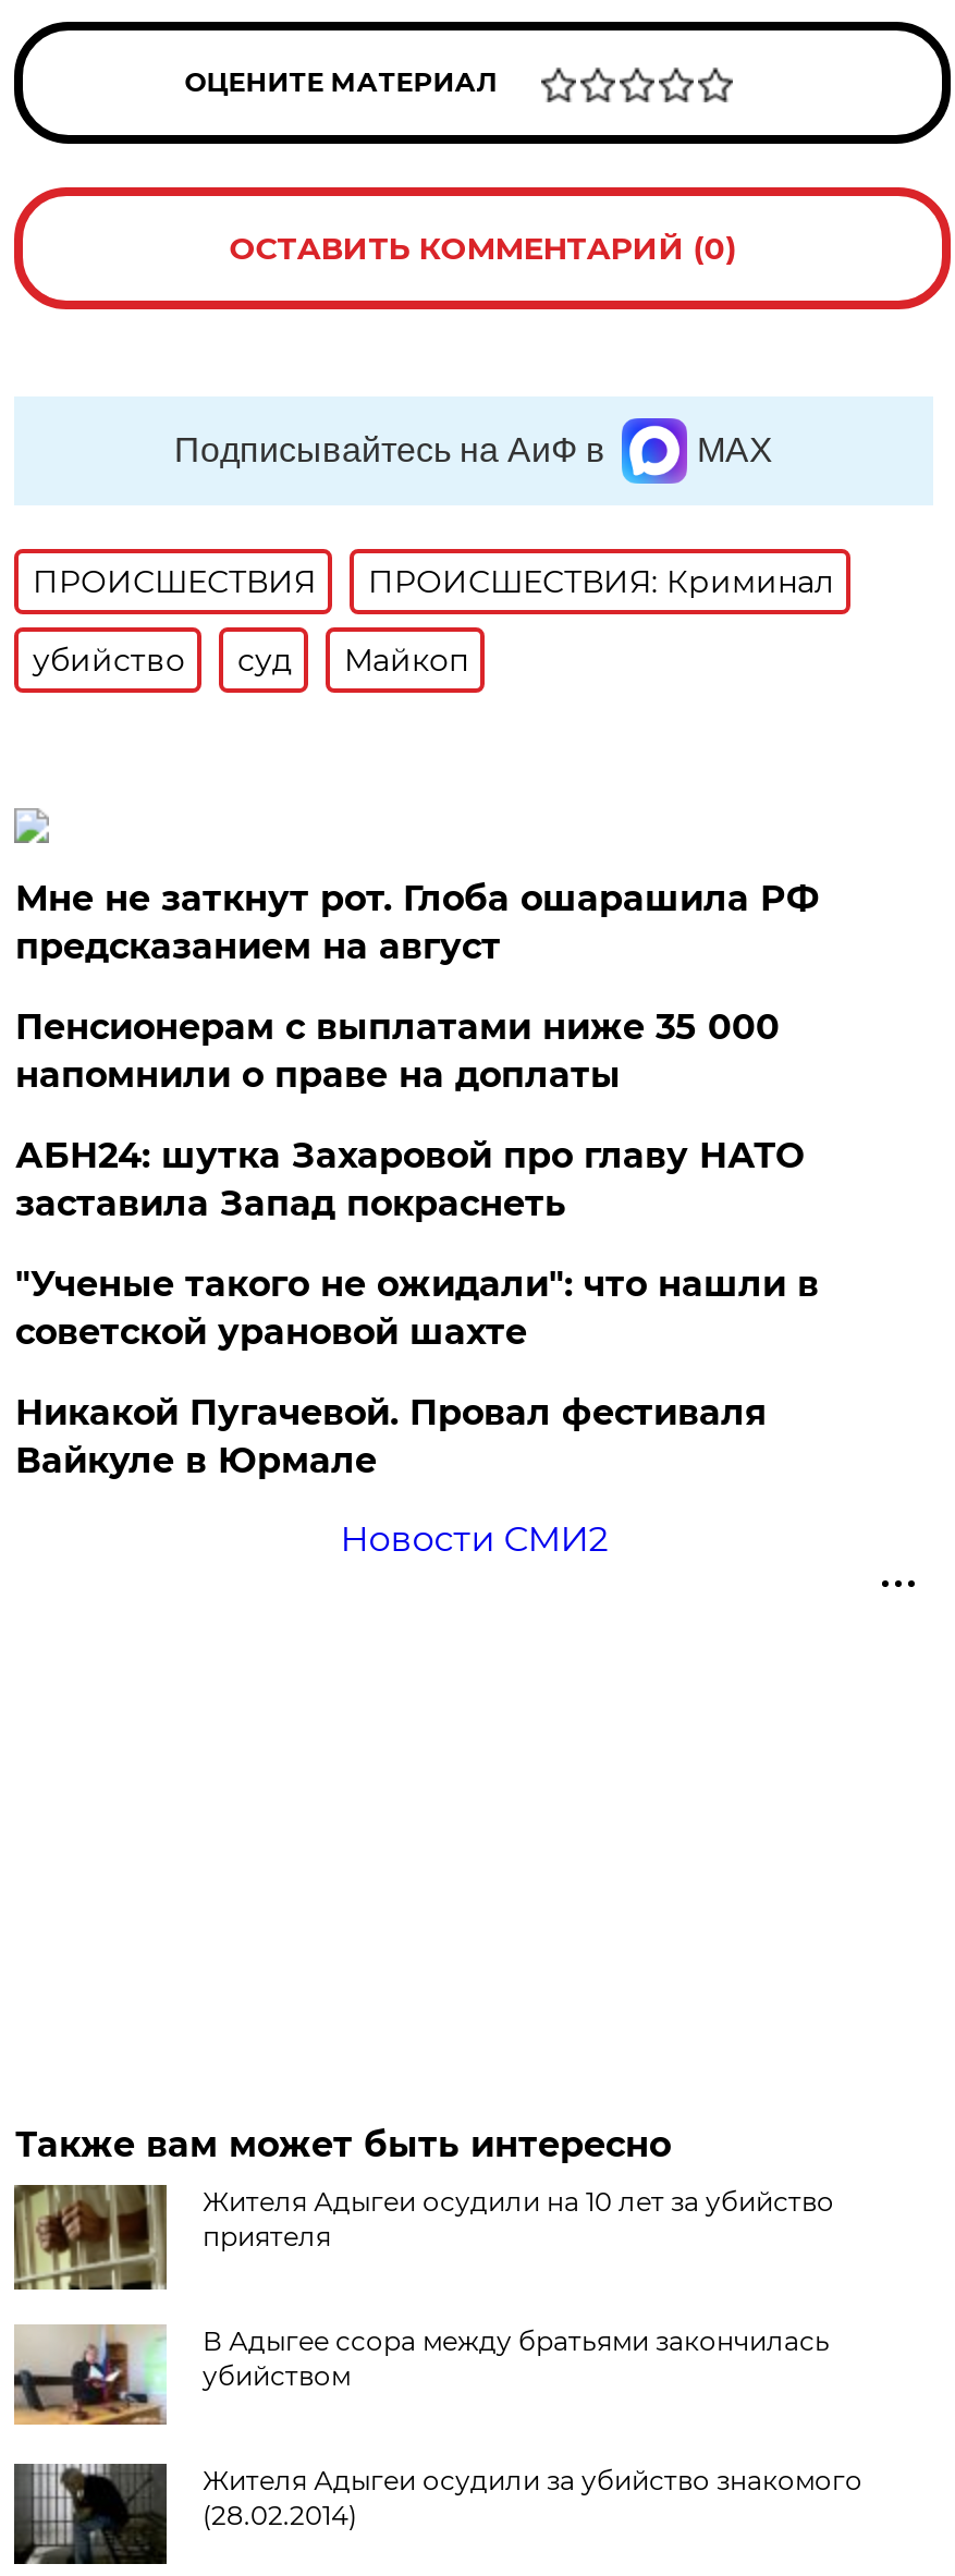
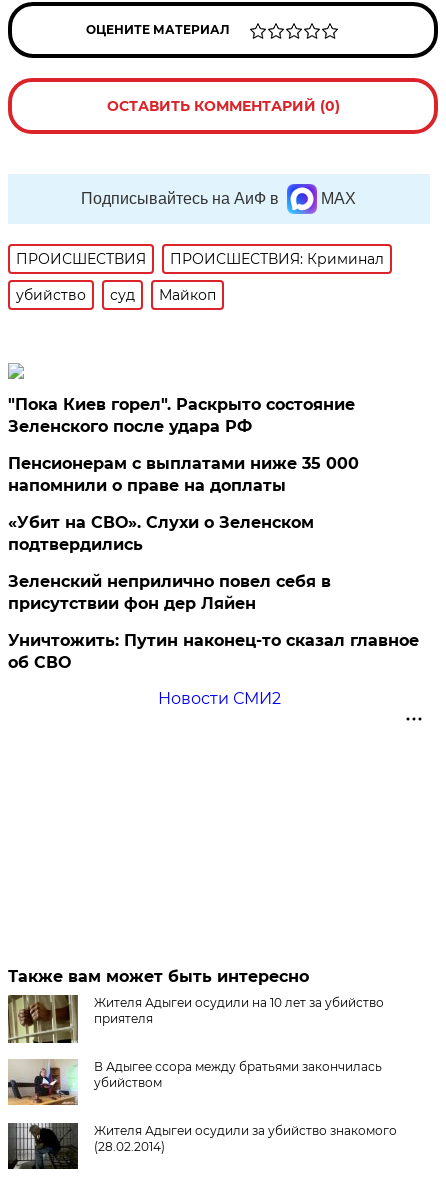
- Мне не заткнут рот. Глоба ошарашила РФ
- предсказанием на август
+ "Пока Киев горел". Раскрыто состояние
+ Зеленского после удара РФ

- АБН24: шутка Захаровой про главу НАТО
- заставила Запад покраснеть
+ «Убит на СВО». Слухи о Зеленском
+ подтвердились

- "Ученые такого не ожидали": что нашли в
- советской урановой шахте
+ Зеленский неприлично повел cебя в
+ присутствии фон дер Ляйен

- Никакой Пугачевой. Провал фестиваля
- Вайкуле в Юрмале
+ Уничтожить: Путин наконец-то сказал главное
+ об СВО
